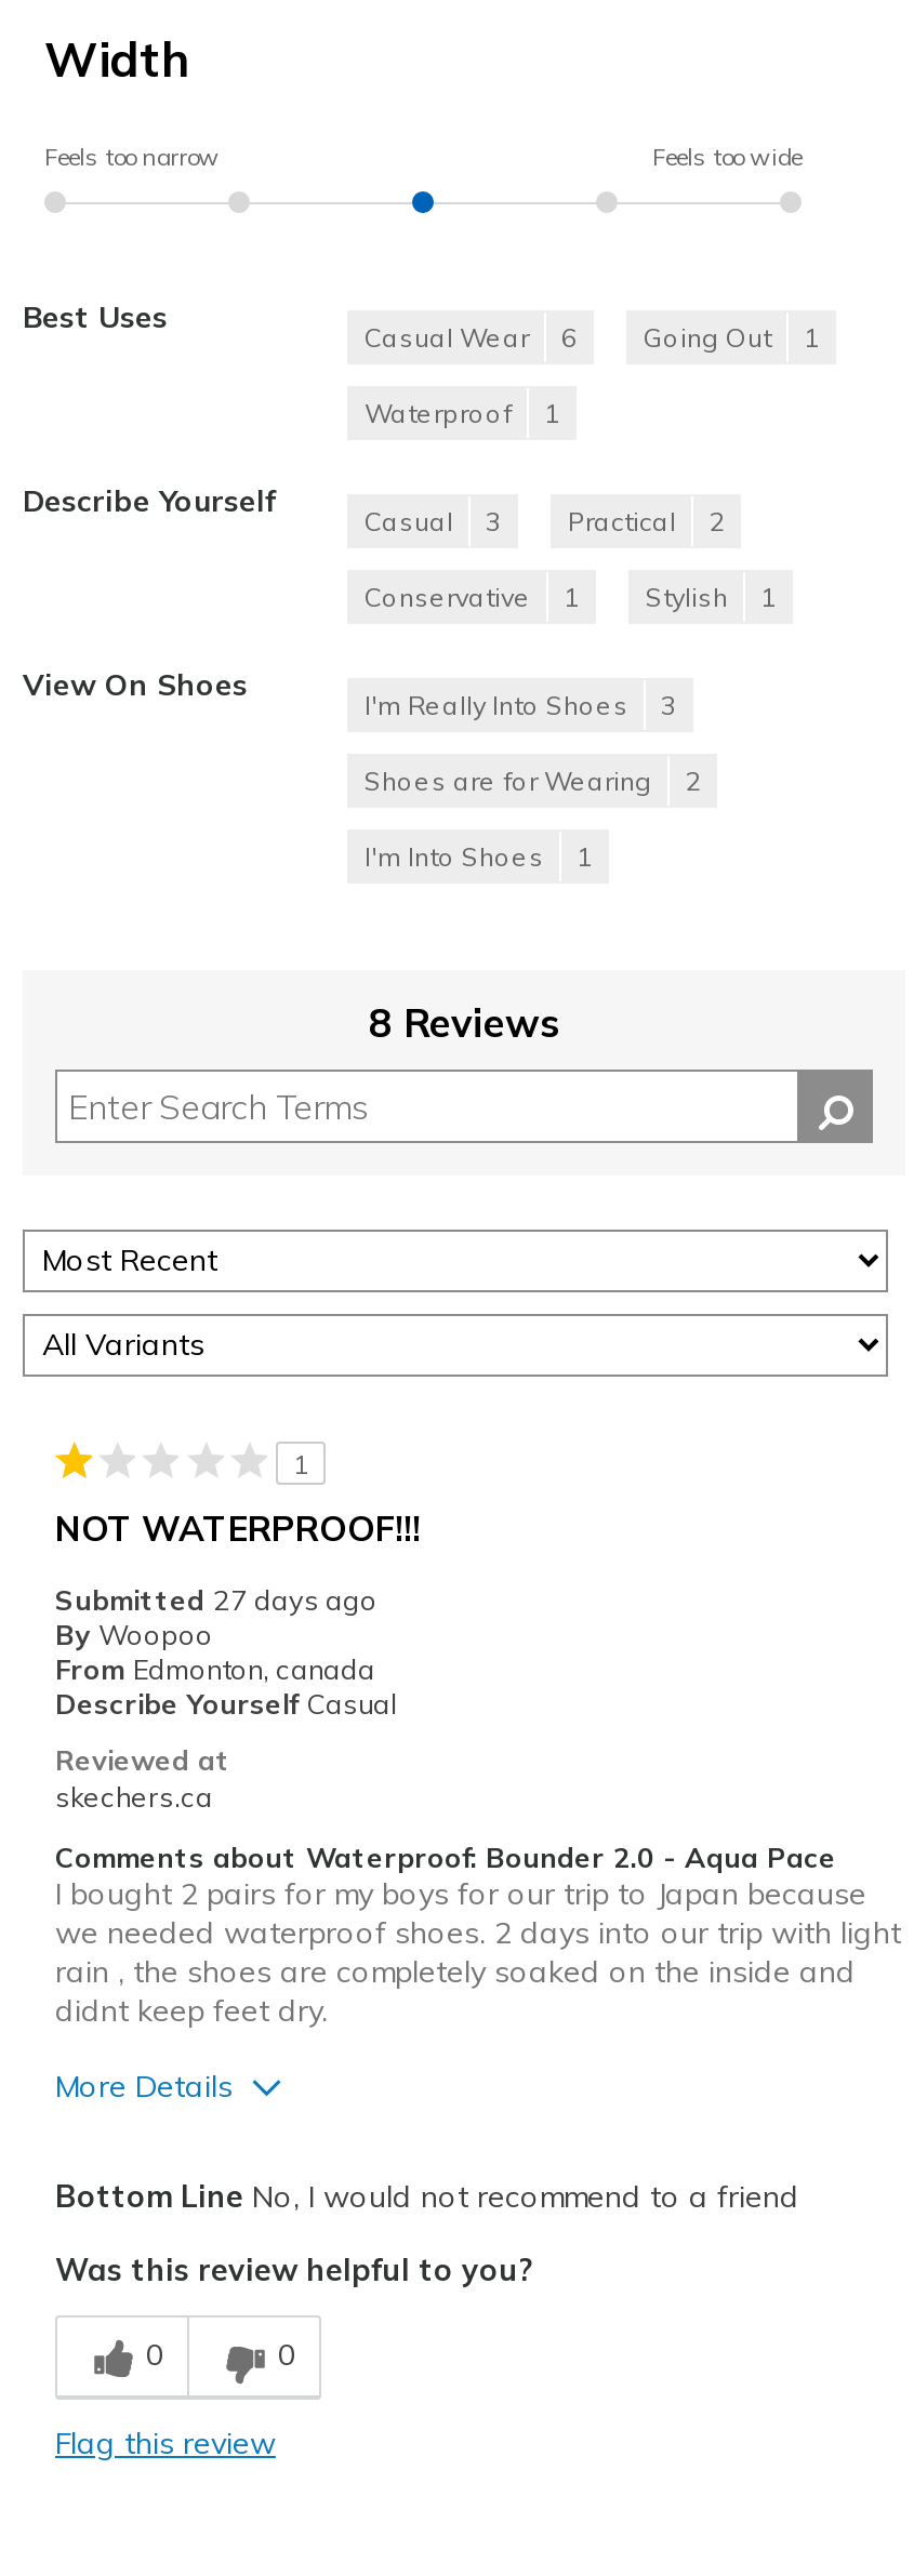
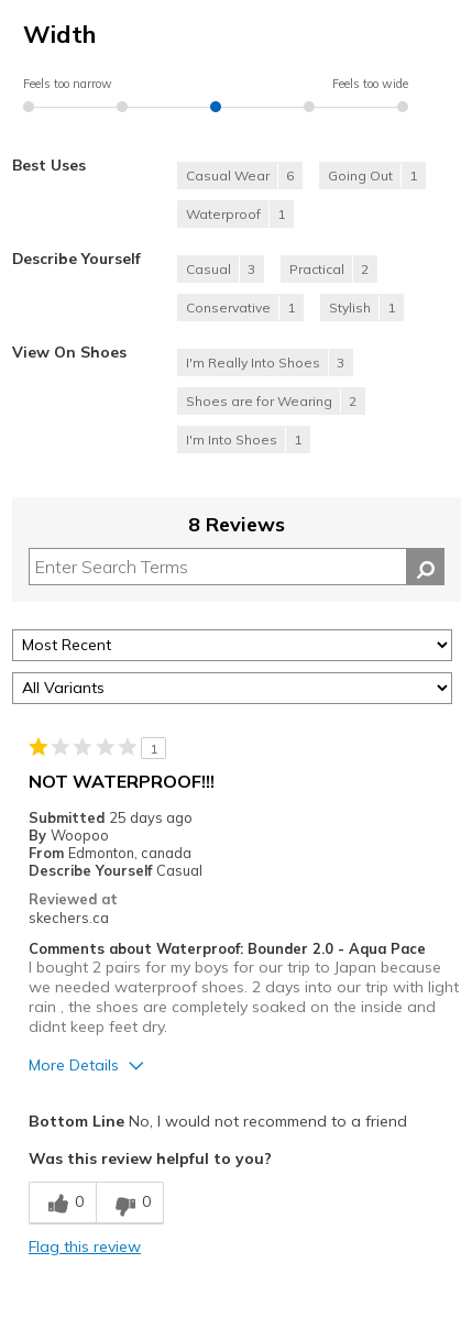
- Submitted 27 days ago
+ Submitted 25 days ago
